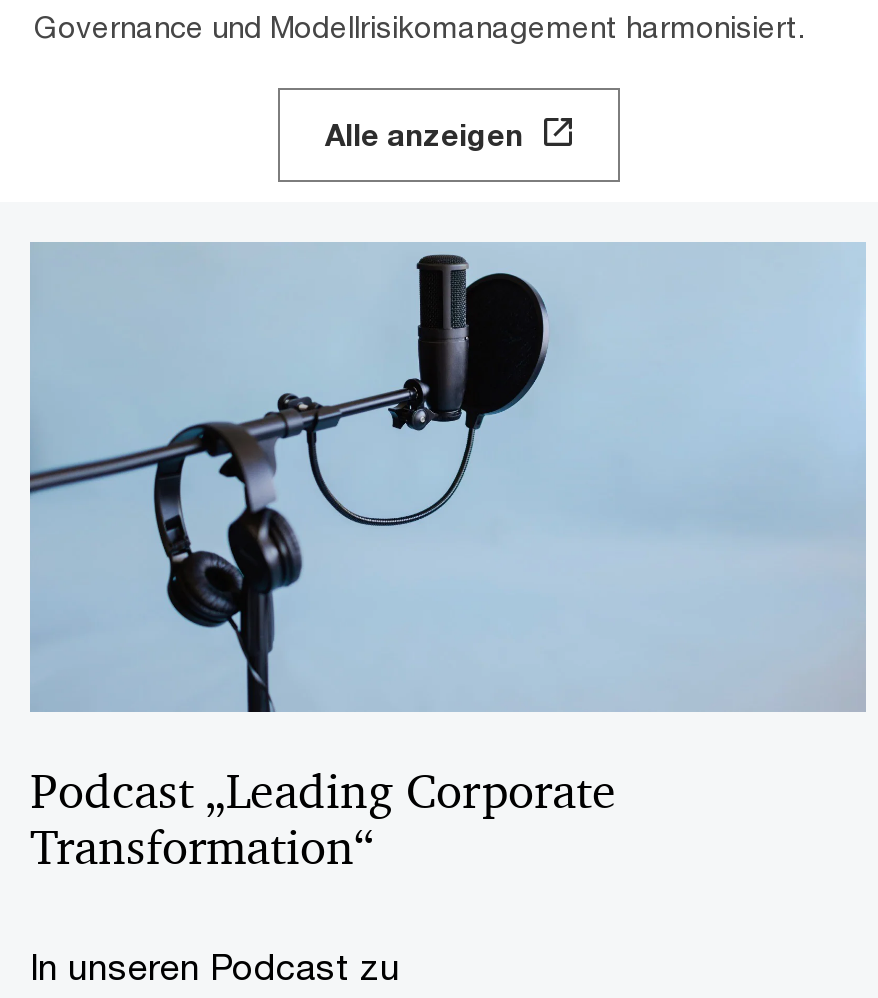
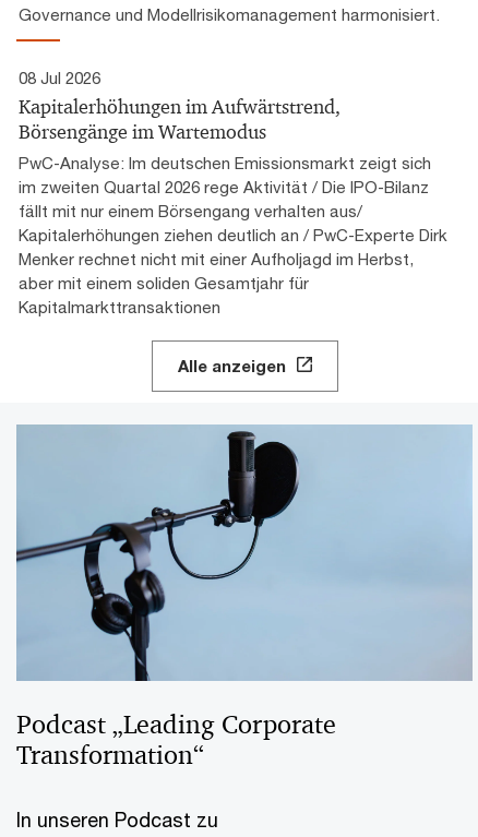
+ 08 Jul 2026
+ Kapitalerhöhungen im Aufwärtstrend,
+ Börsengänge im Wartemodus
+ PwC-Analyse: Im deutschen Emissionsmarkt zeigt sich
+ im zweiten Quartal 2026 rege Aktivität / Die IPO-Bilanz
+ fällt mit nur einem Börsengang verhalten aus/
+ Kapitalerhöhungen ziehen deutlich an / PwC-Experte Dirk
+ Menker rechnet nicht mit einer Aufholjagd im Herbst,
+ aber mit einem soliden Gesamtjahr für
+ Kapitalmarkttransaktionen
